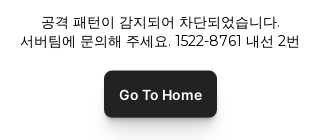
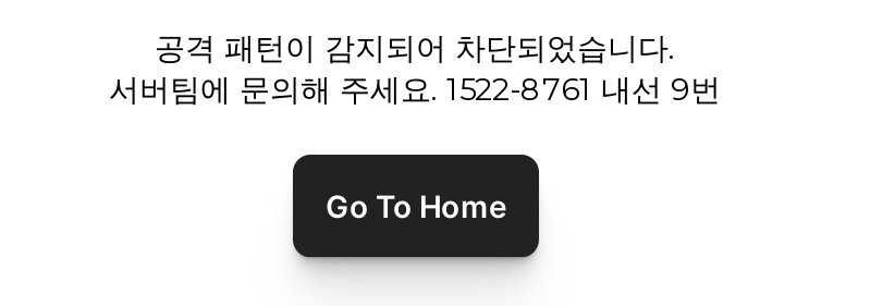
- 서버팀에 문의해 주세요. 1522-8761 내선 2번
+ 서버팀에 문의해 주세요. 1522-8761 내선 9번
